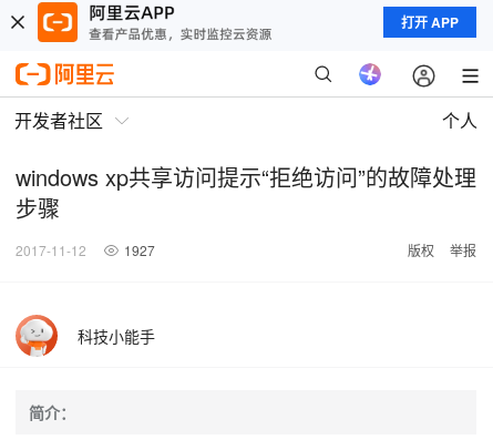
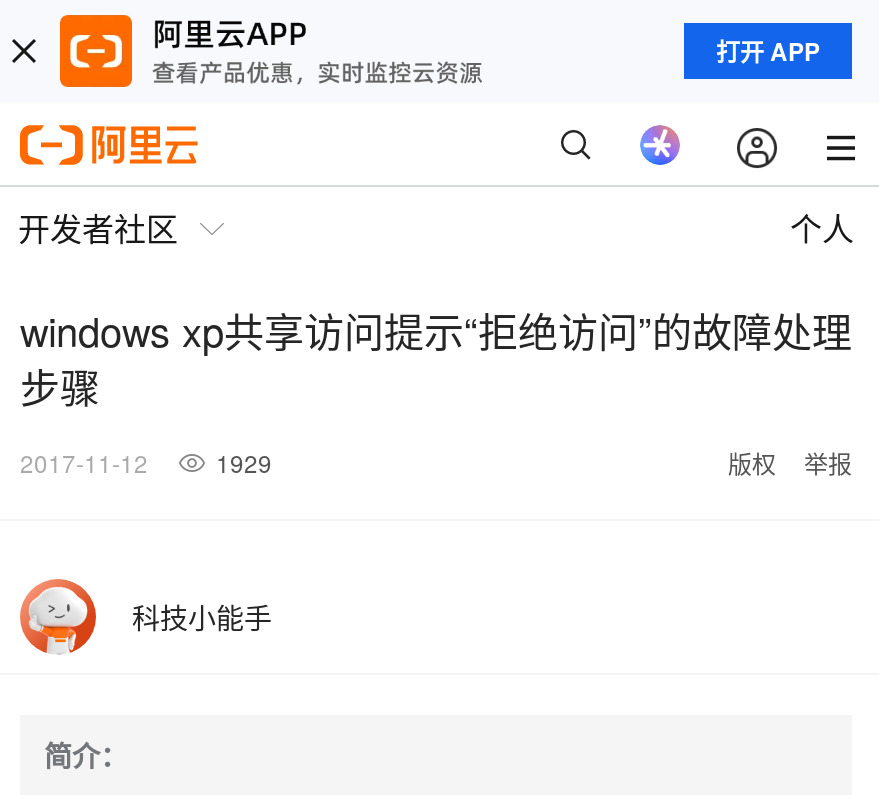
- 2017-11-12 1927
+ 2017-11-12 1929
